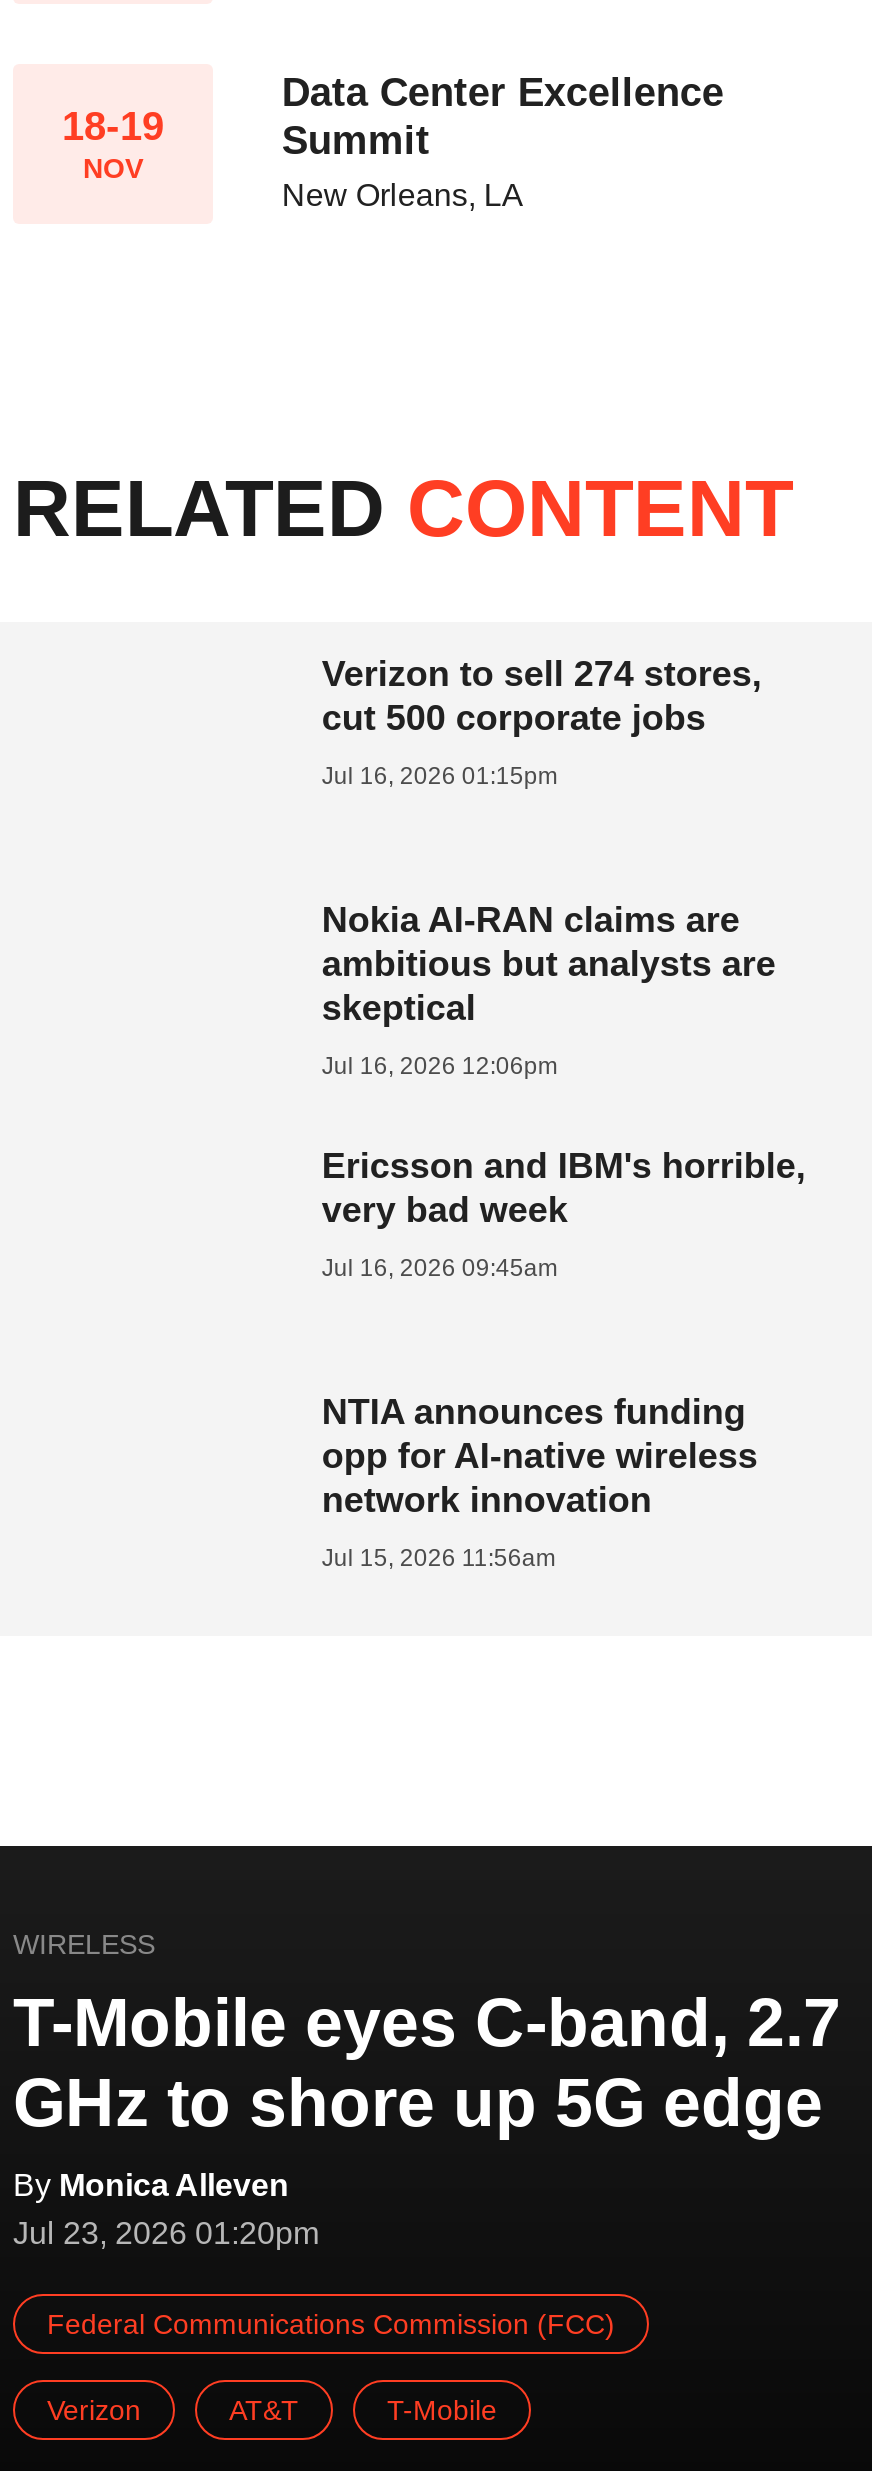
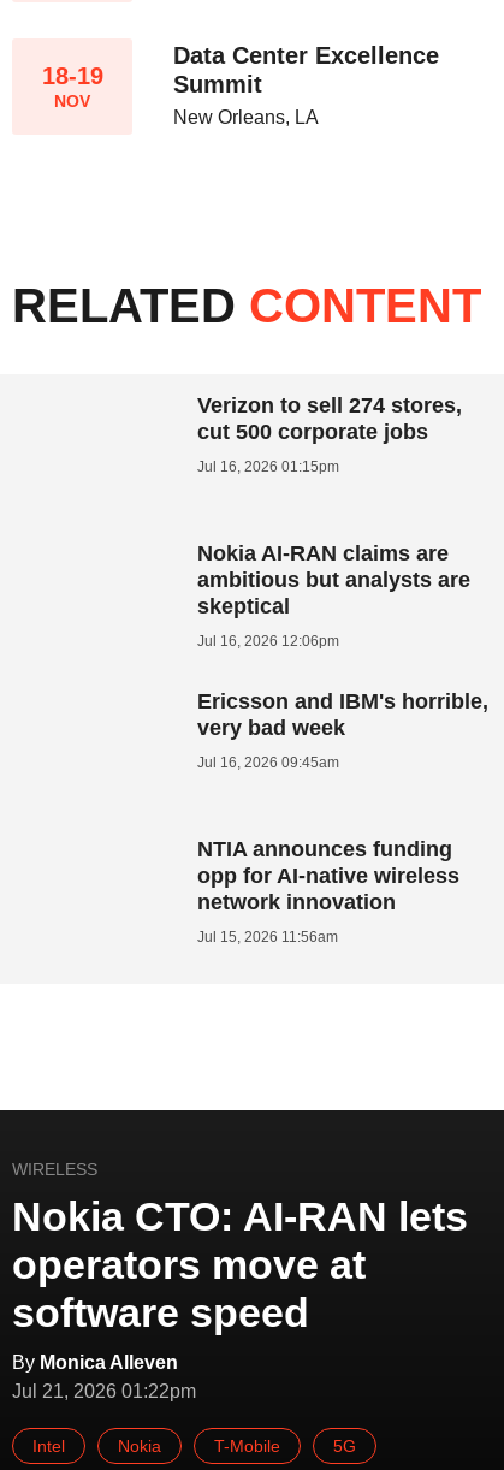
- T-Mobile eyes C-band, 2.7
- GHz to shore up 5G edge
+ Nokia CTO: AI-RAN lets
+ operators move at
+ software speed

moved down: By Monica Alleven

- Jul 23, 2026 01:20pm
- Federal Communications Commission (FCC)
- Verizon
- AT&T
+ Jul 21, 2026 01:22pm
+ Intel
+ Nokia

+ 5G
